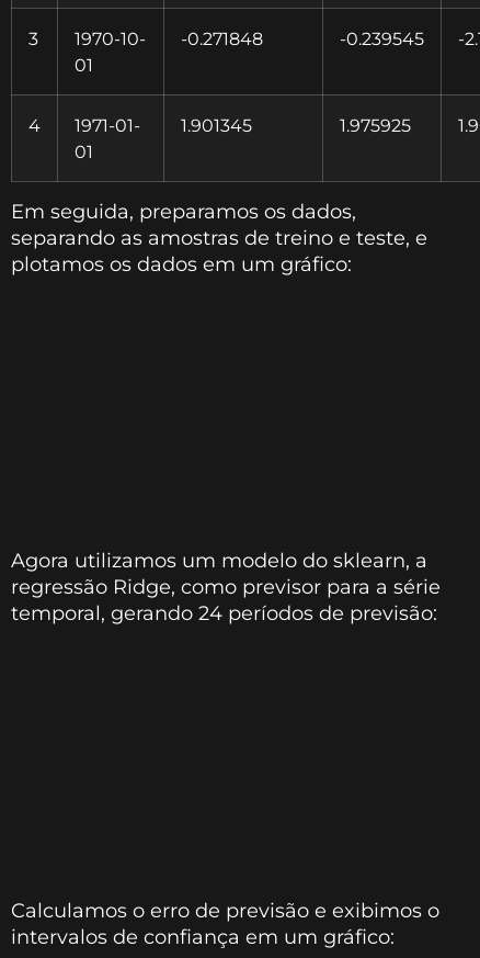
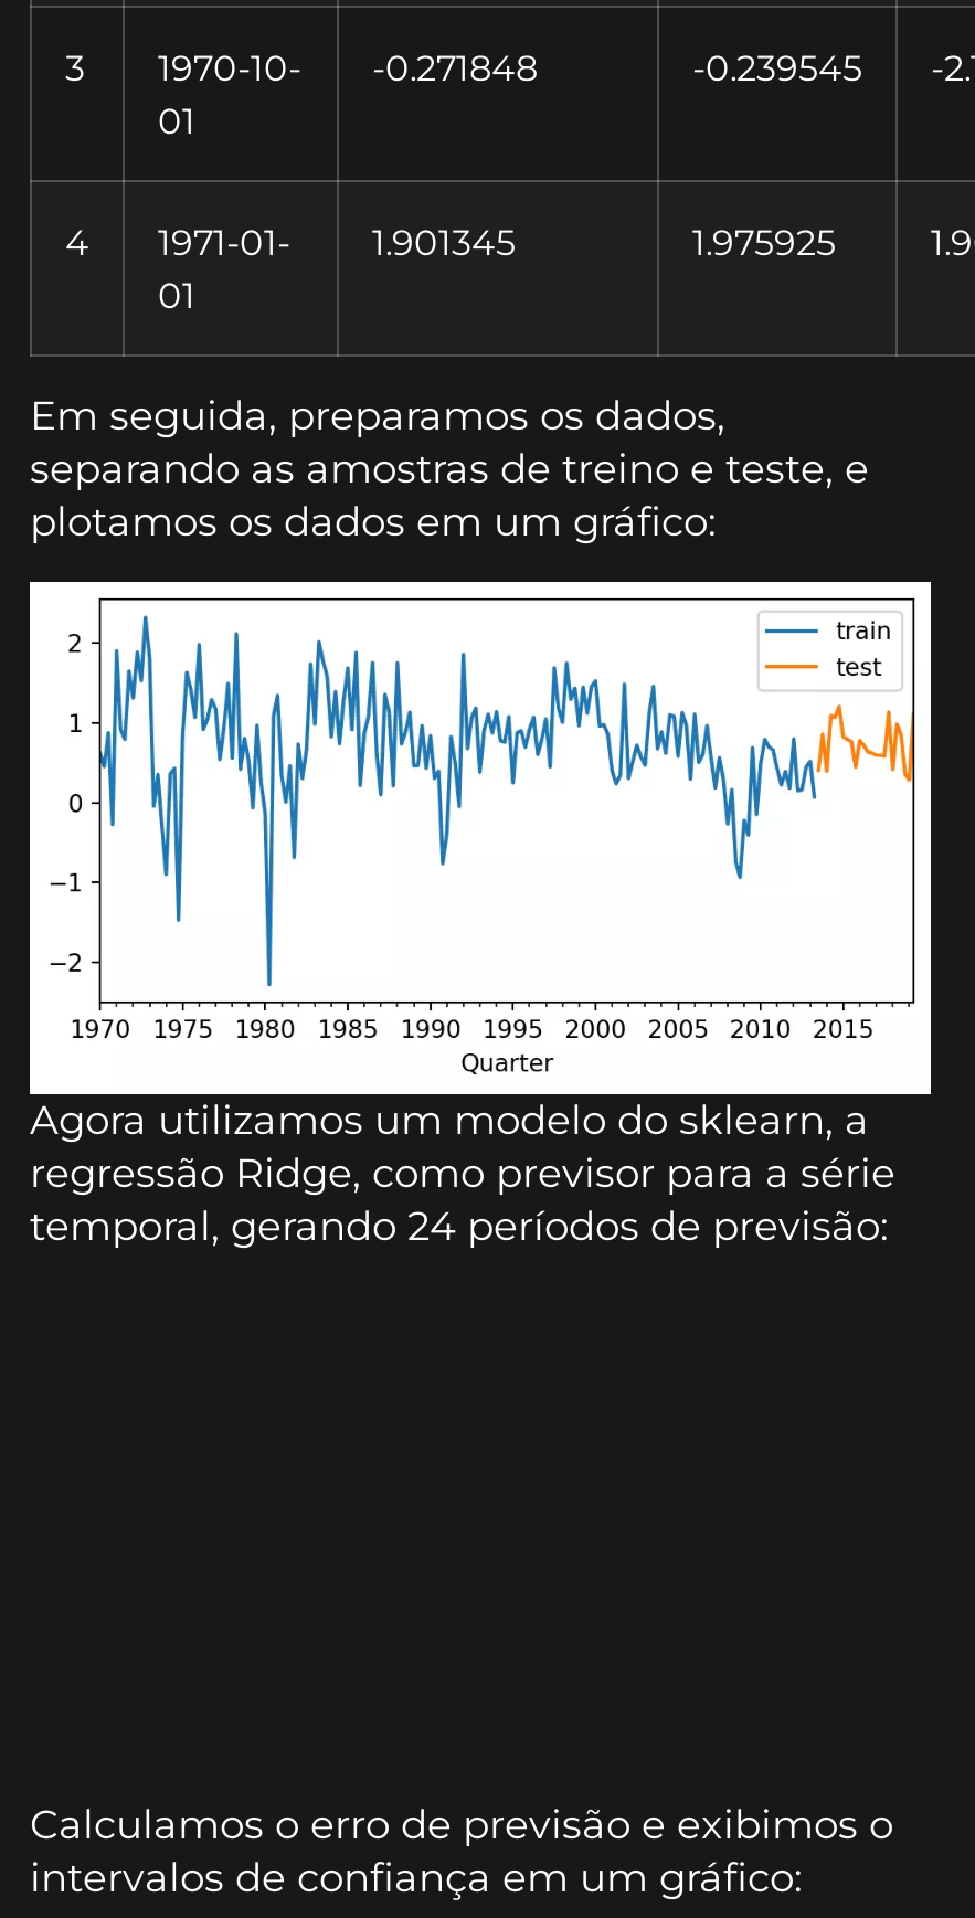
+ [image]
